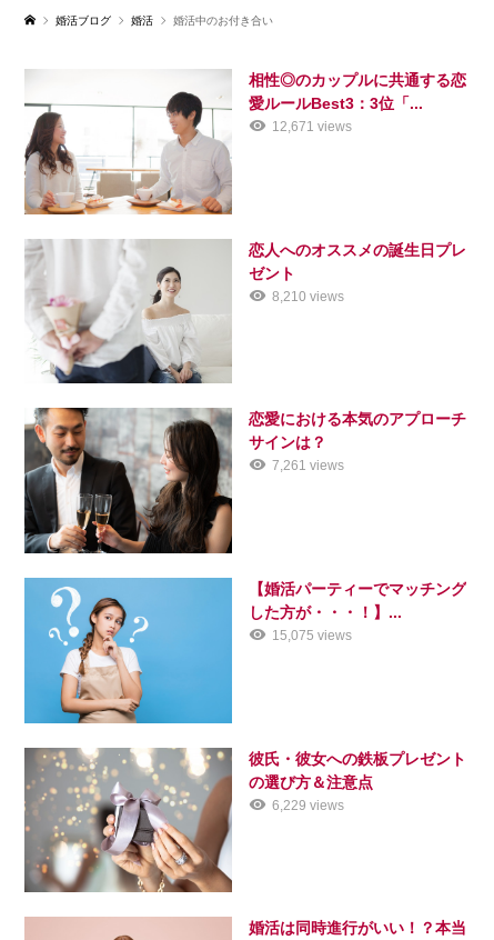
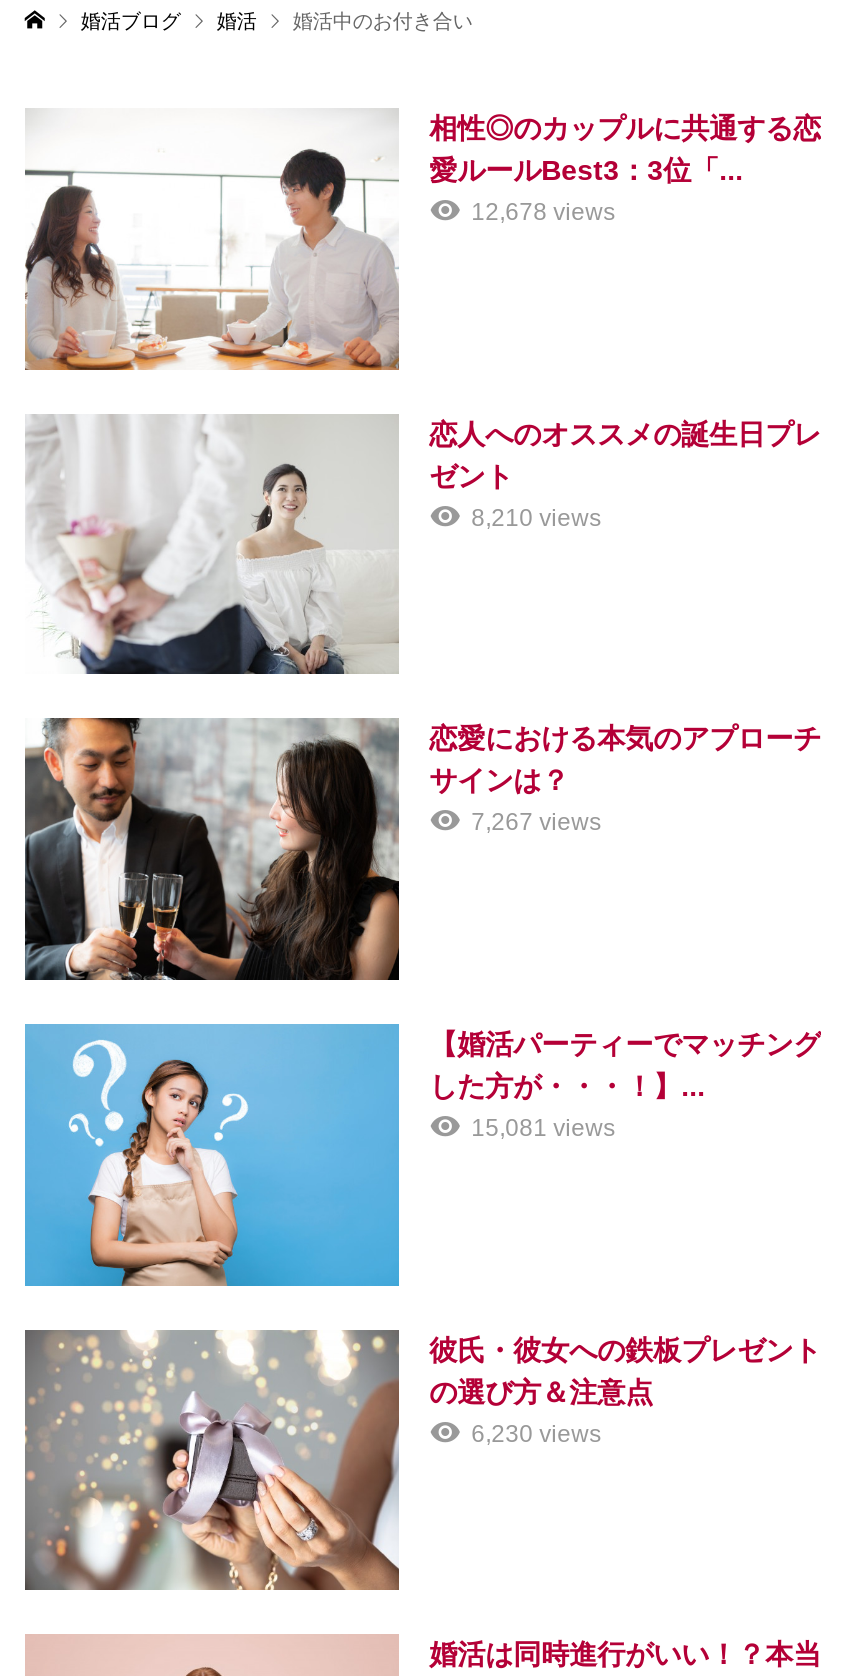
- 12,671 views
+ 12,678 views

- 7,261 views
+ 7,267 views

- 15,075 views
+ 15,081 views

- 6,229 views
+ 6,230 views
